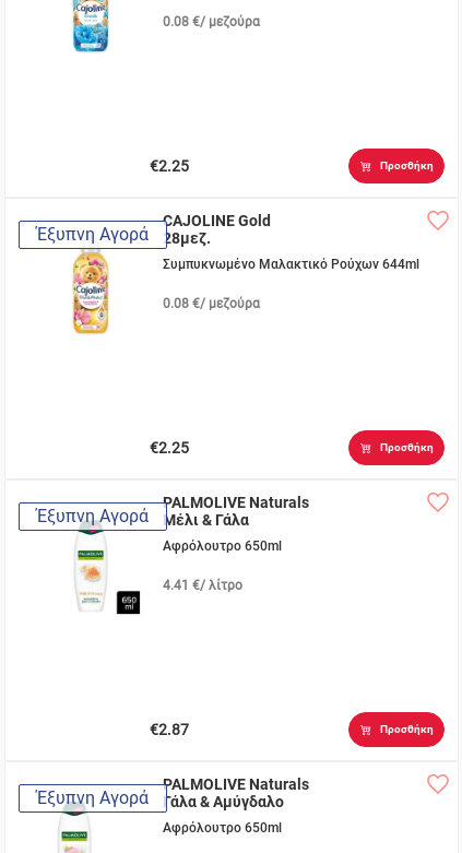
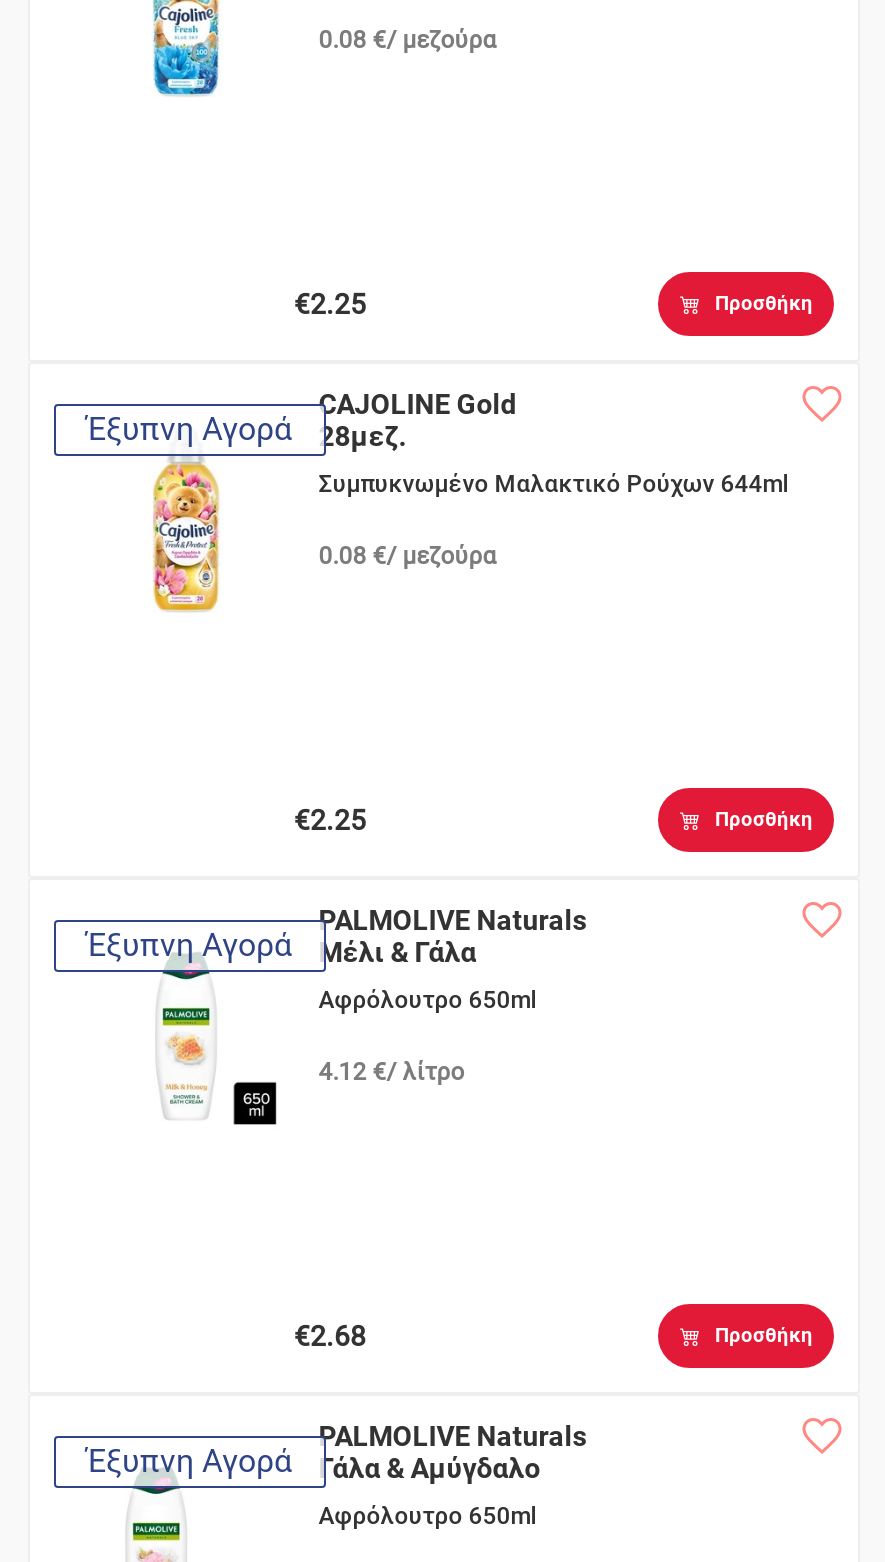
- 4.41 €/ λίτρο
+ 4.12 €/ λίτρο

- €2.87
+ €2.68
